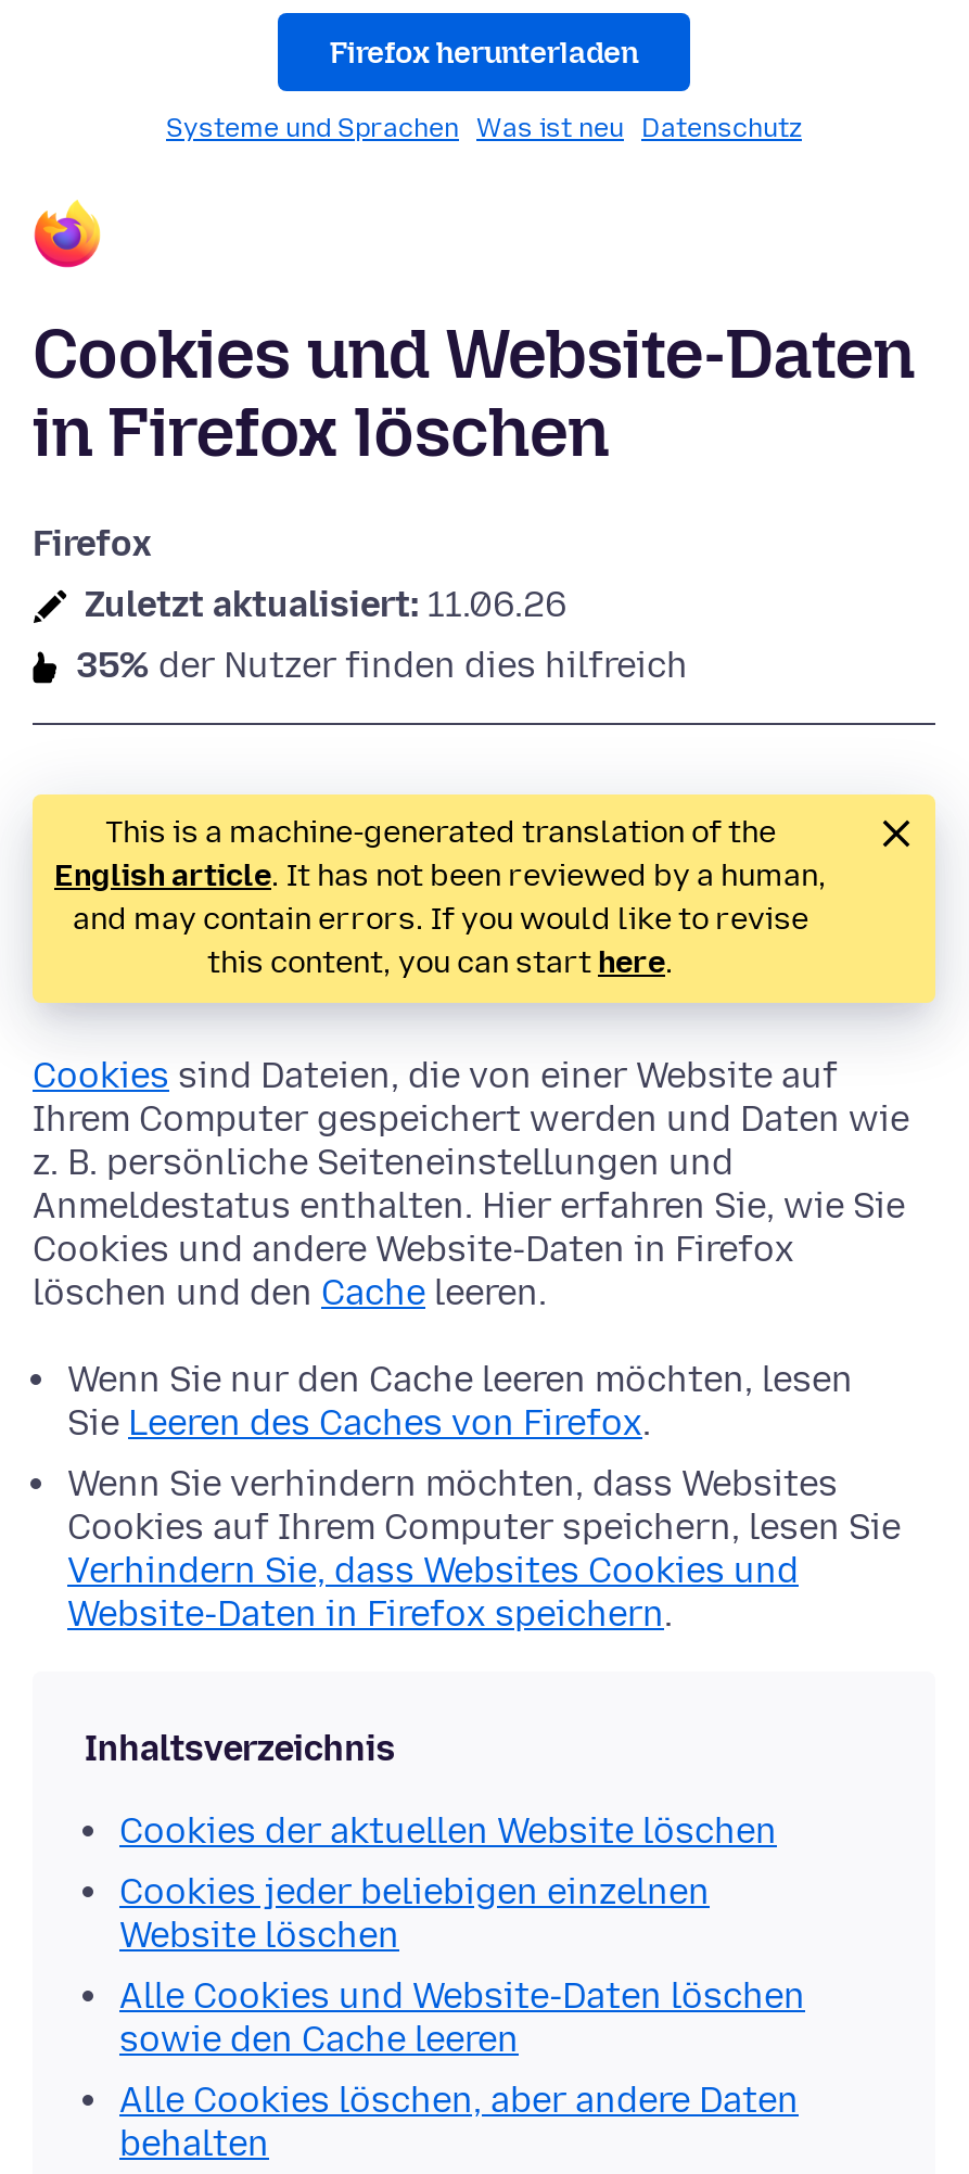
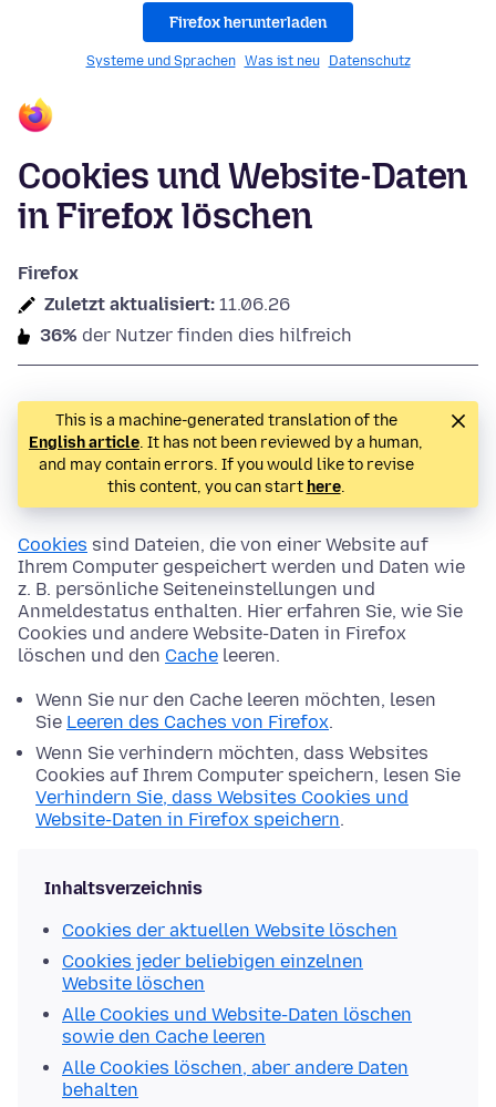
- 35% der Nutzer finden dies hilfreich
+ 36% der Nutzer finden dies hilfreich
